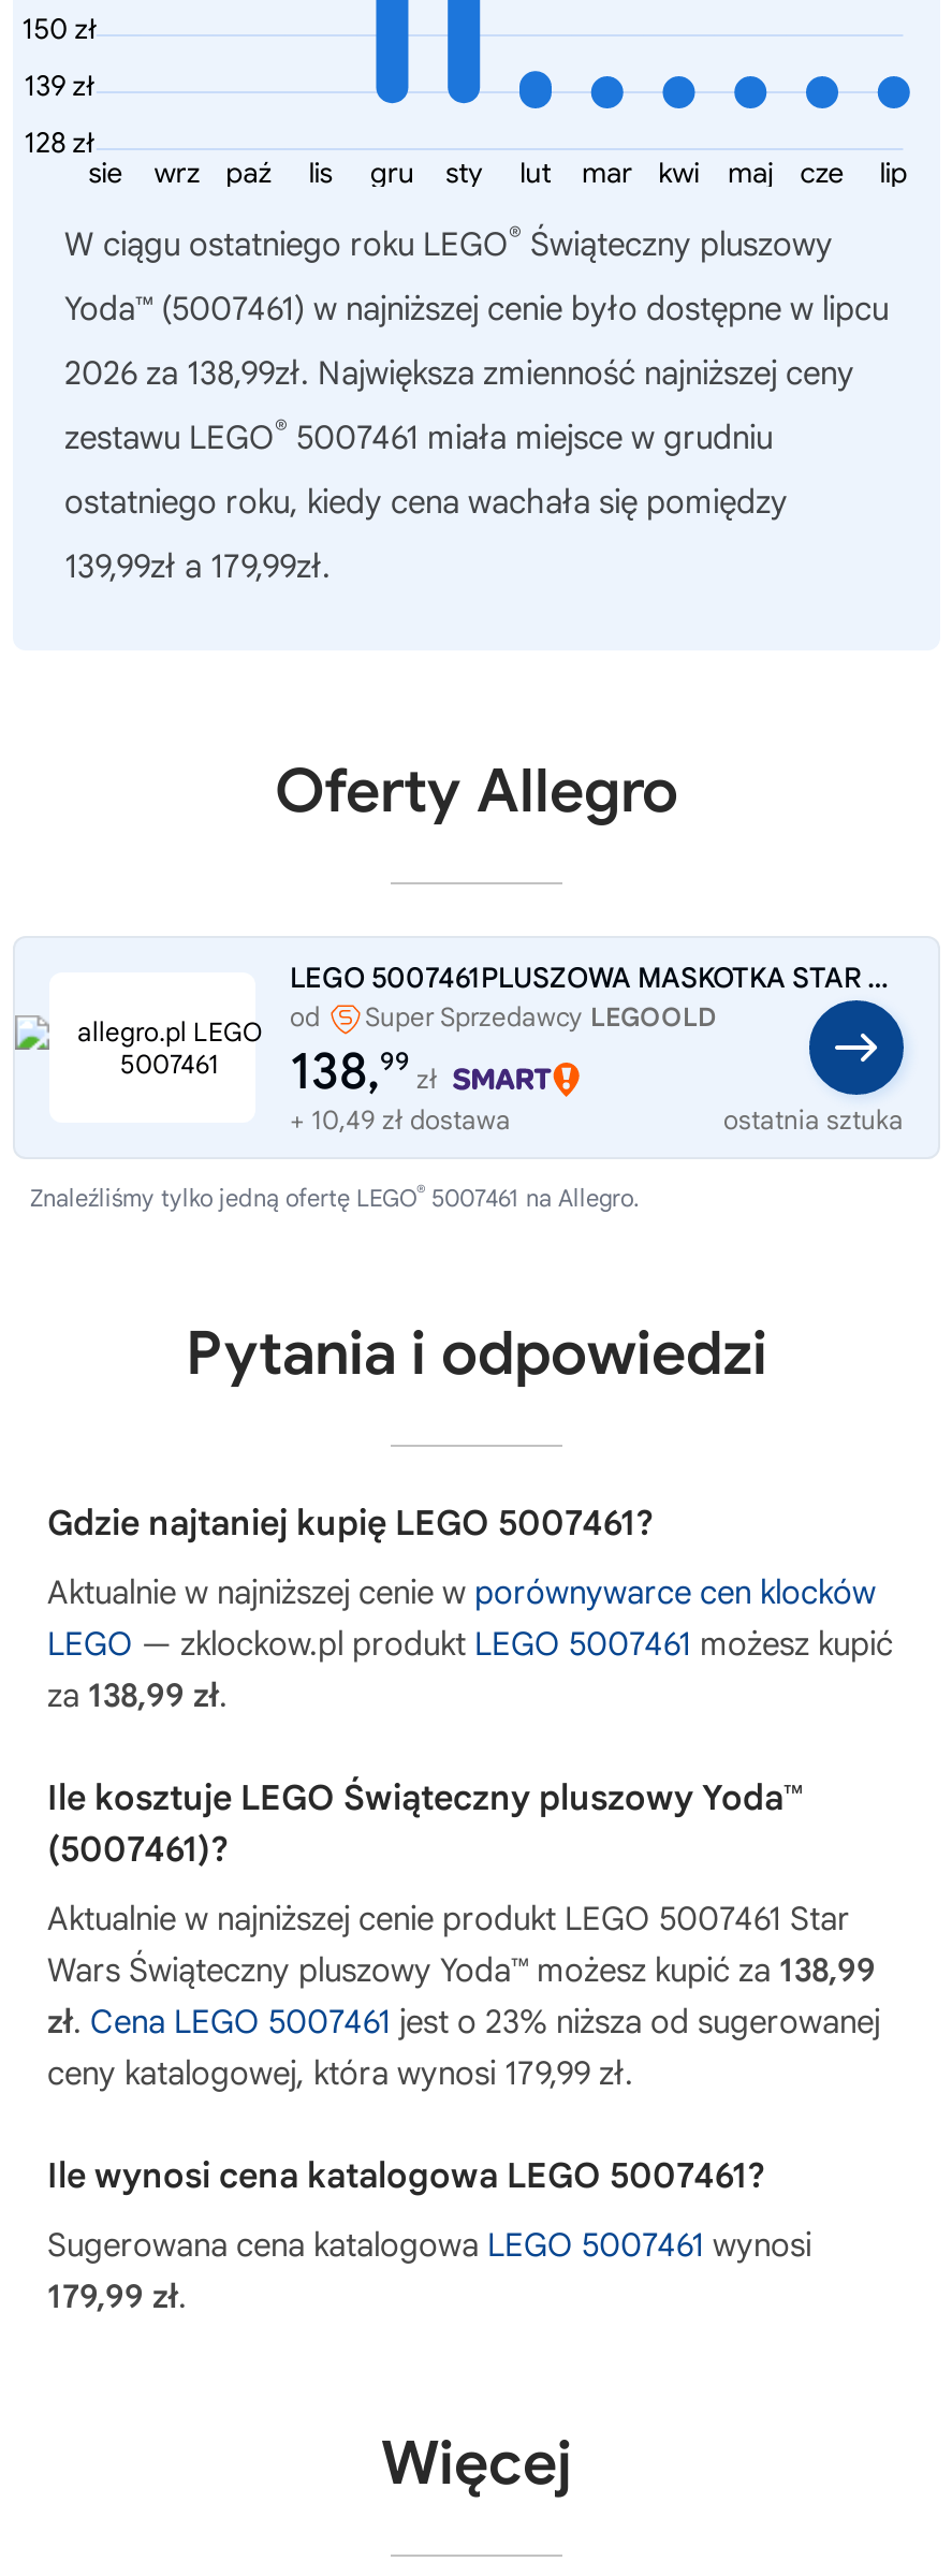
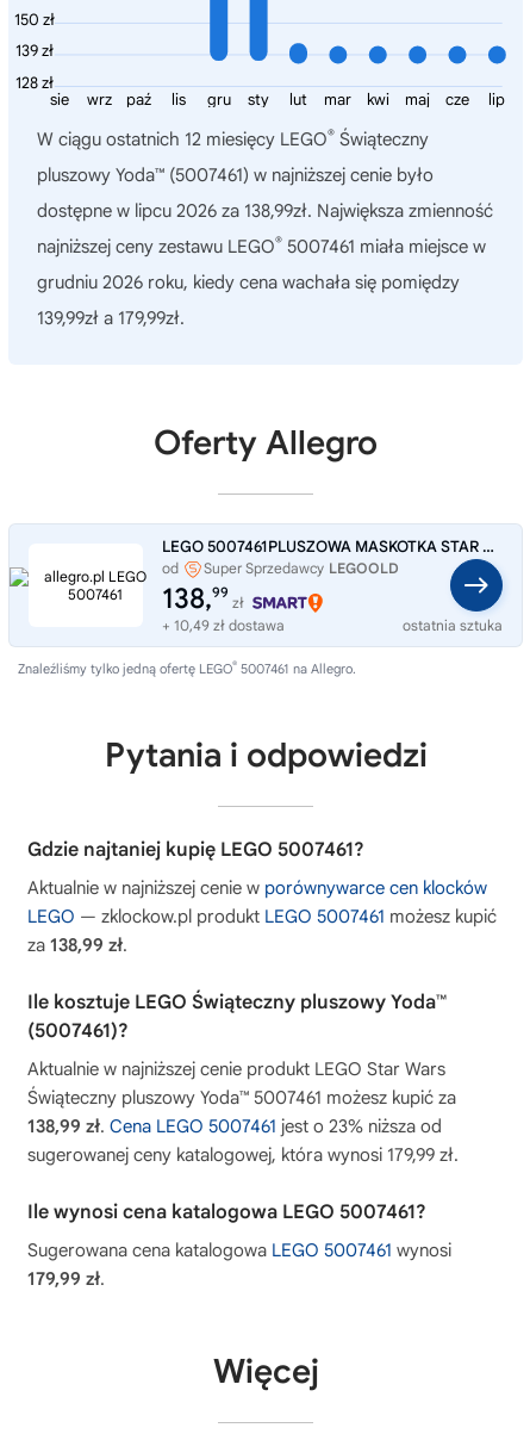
- W ciągu ostatniego roku LEGO® Świąteczny pluszowy
+ W ciągu ostatnich 12 miesięcy LEGO® Świąteczny

- Yoda™ (5007461) w najniższej cenie było dostępne w lipcu
+ pluszowy Yoda™ (5007461) w najniższej cenie było

- 2026 za 138,99zł. Największa zmienność najniższej ceny
+ dostępne w lipcu 2026 za 138,99zł. Największa zmienność

- zestawu LEGO® 5007461 miała miejsce w grudniu
+ najniższej ceny zestawu LEGO® 5007461 miała miejsce w

- ostatniego roku, kiedy cena wachała się pomiędzy
+ grudniu 2026 roku, kiedy cena wachała się pomiędzy

- Aktualnie w najniższej cenie produkt LEGO 5007461 Star
- Wars Świąteczny pluszowy Yoda™ możesz kupić za 138,99
- zł. Cena LEGO 5007461 jest o 23% niższa od sugerowanej
- ceny katalogowej, która wynosi 179,99 zł.
+ Aktualnie w najniższej cenie produkt LEGO Star Wars
+ Świąteczny pluszowy Yoda™ 5007461 możesz kupić za
+ 138,99 zł. Cena LEGO 5007461 jest o 23% niższa od
+ sugerowanej ceny katalogowej, która wynosi 179,99 zł.
